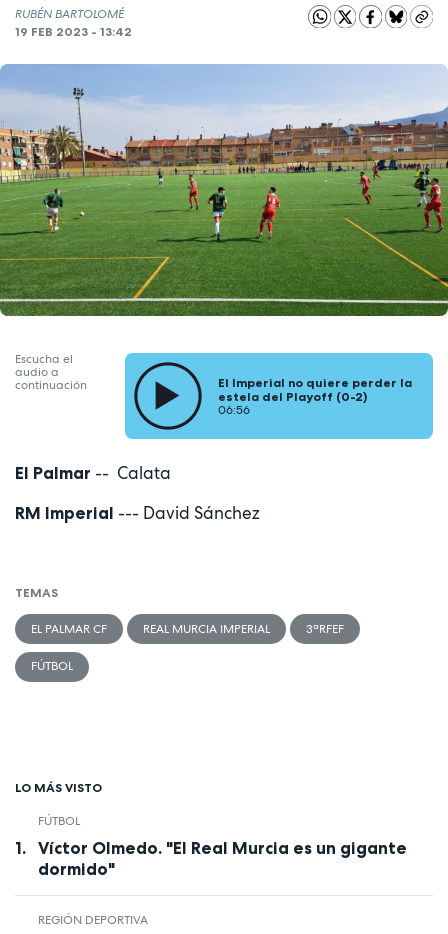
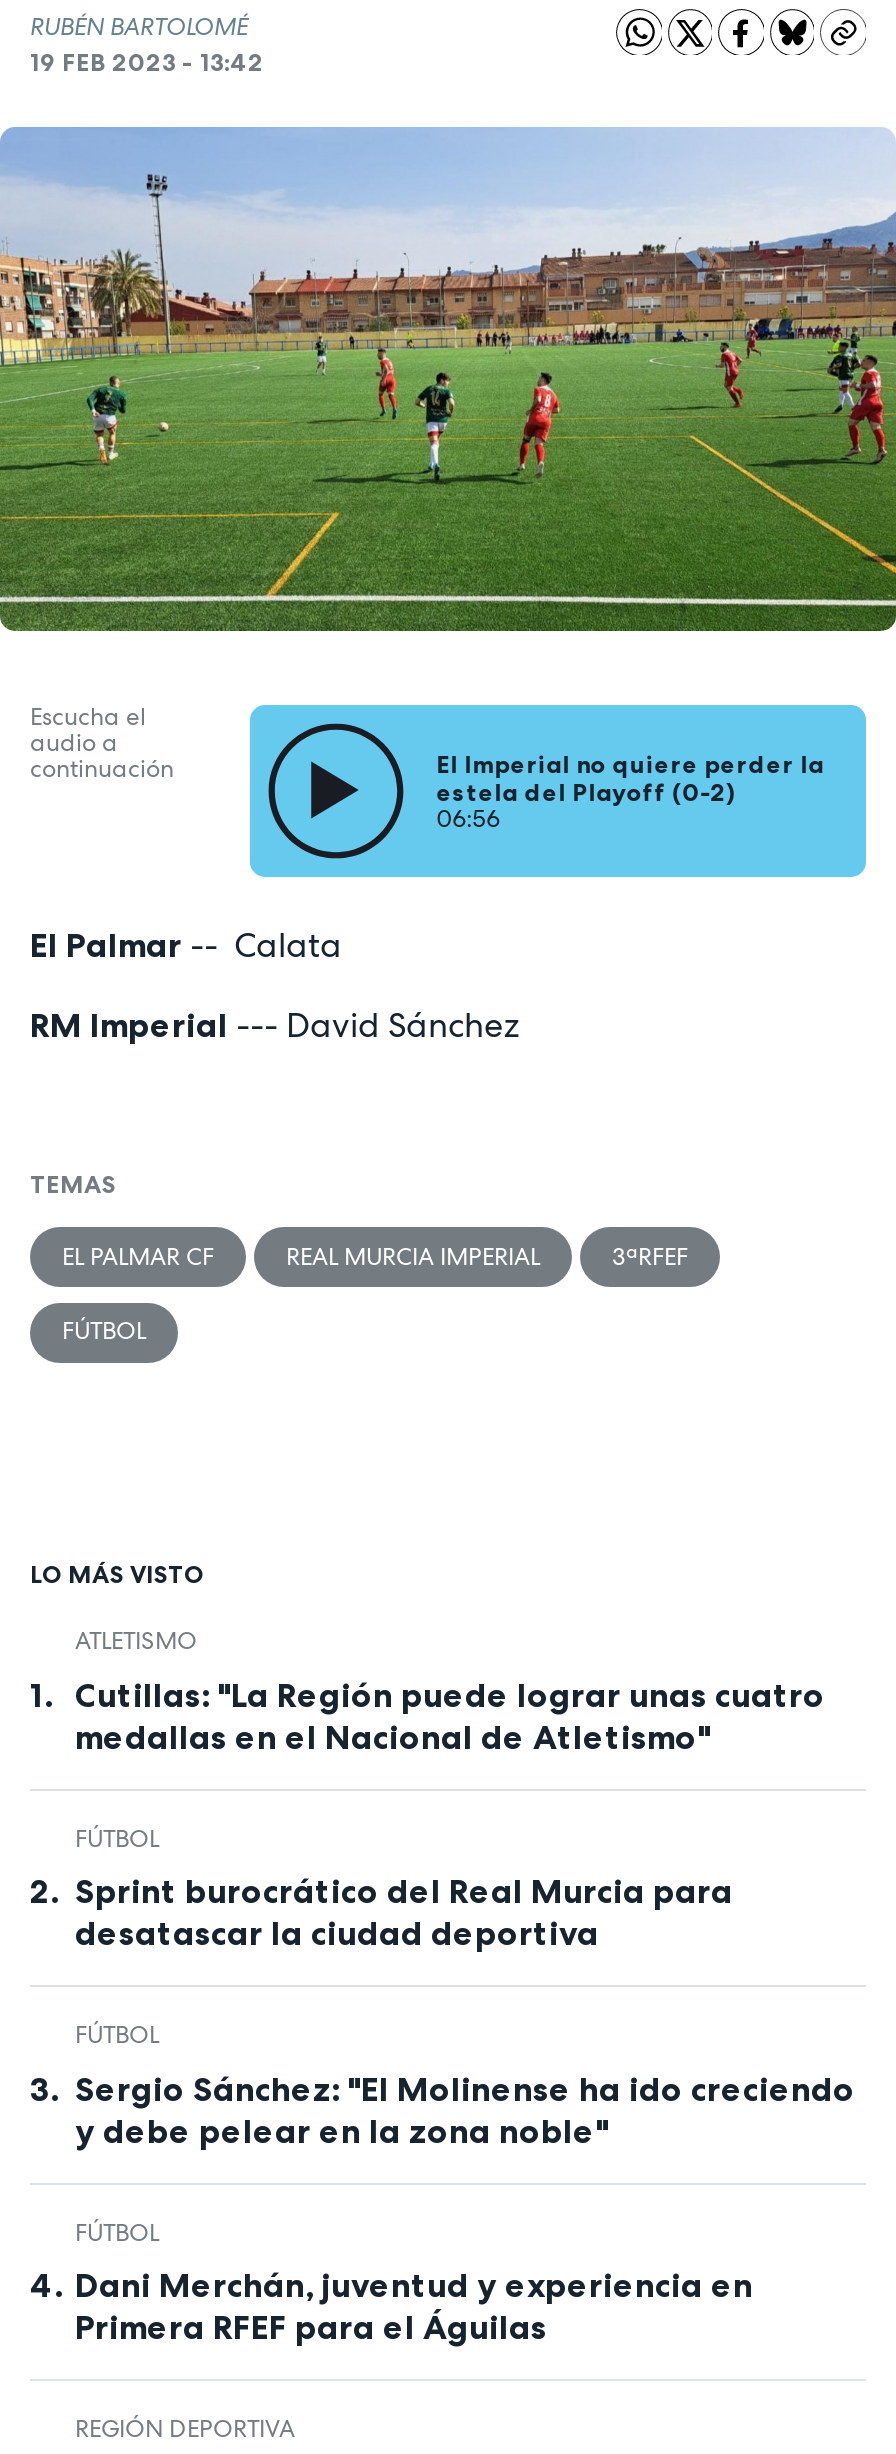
+ ATLETISMO
+ Cutillas: "La Región puede lograr unas cuatro
+ medallas en el Nacional de Atletismo"

- Víctor Olmedo. "El Real Murcia es un gigante
- dormido"
+ Sprint burocrático del Real Murcia para
+ desatascar la ciudad deportiva
+ FÚTBOL
+ Sergio Sánchez: "El Molinense ha ido creciendo
+ y debe pelear en la zona noble"
+ FÚTBOL
+ Dani Merchán, juventud y experiencia en
+ Primera RFEF para el Águilas
